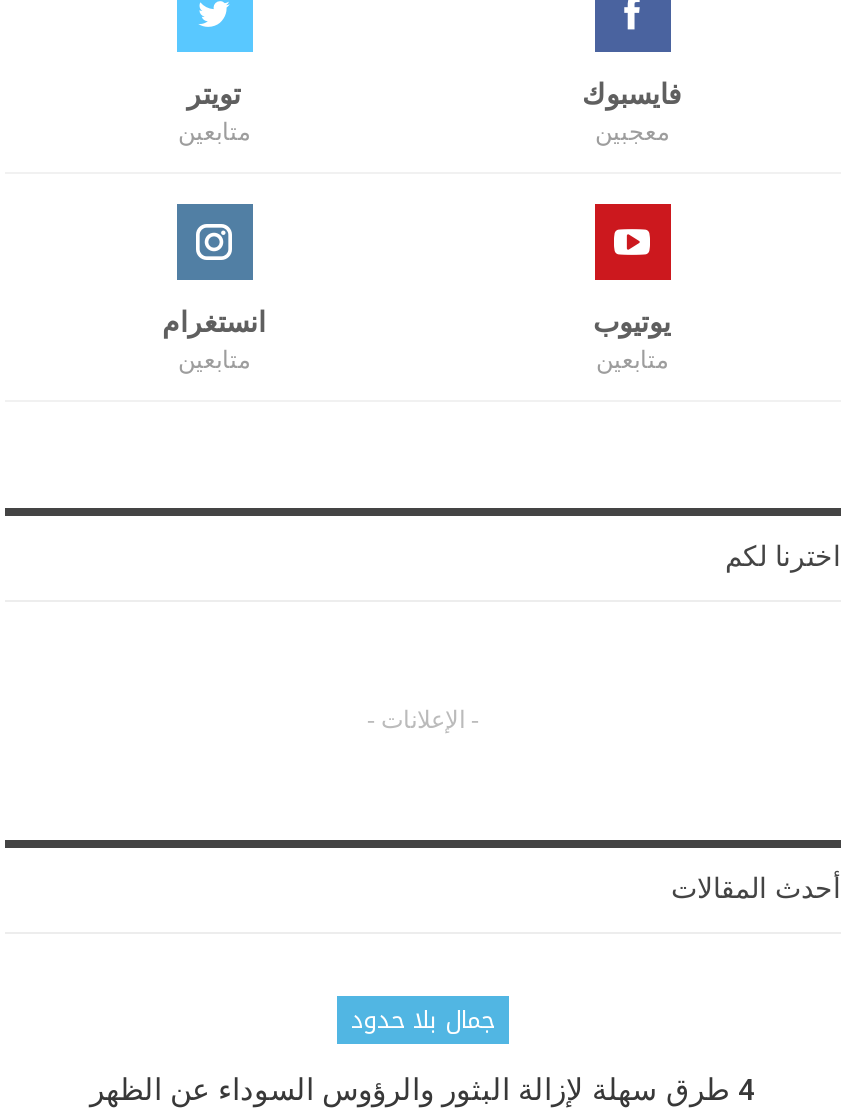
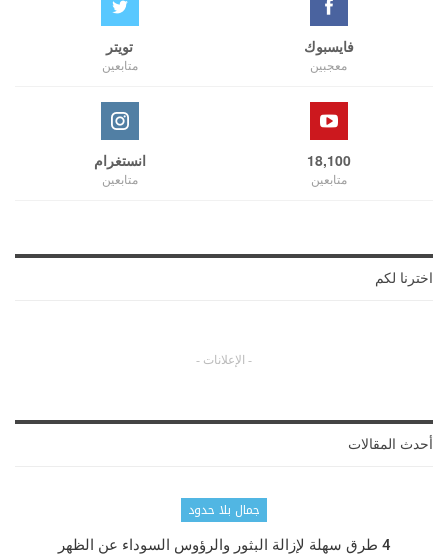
- يوتيوب
+ 18,100
